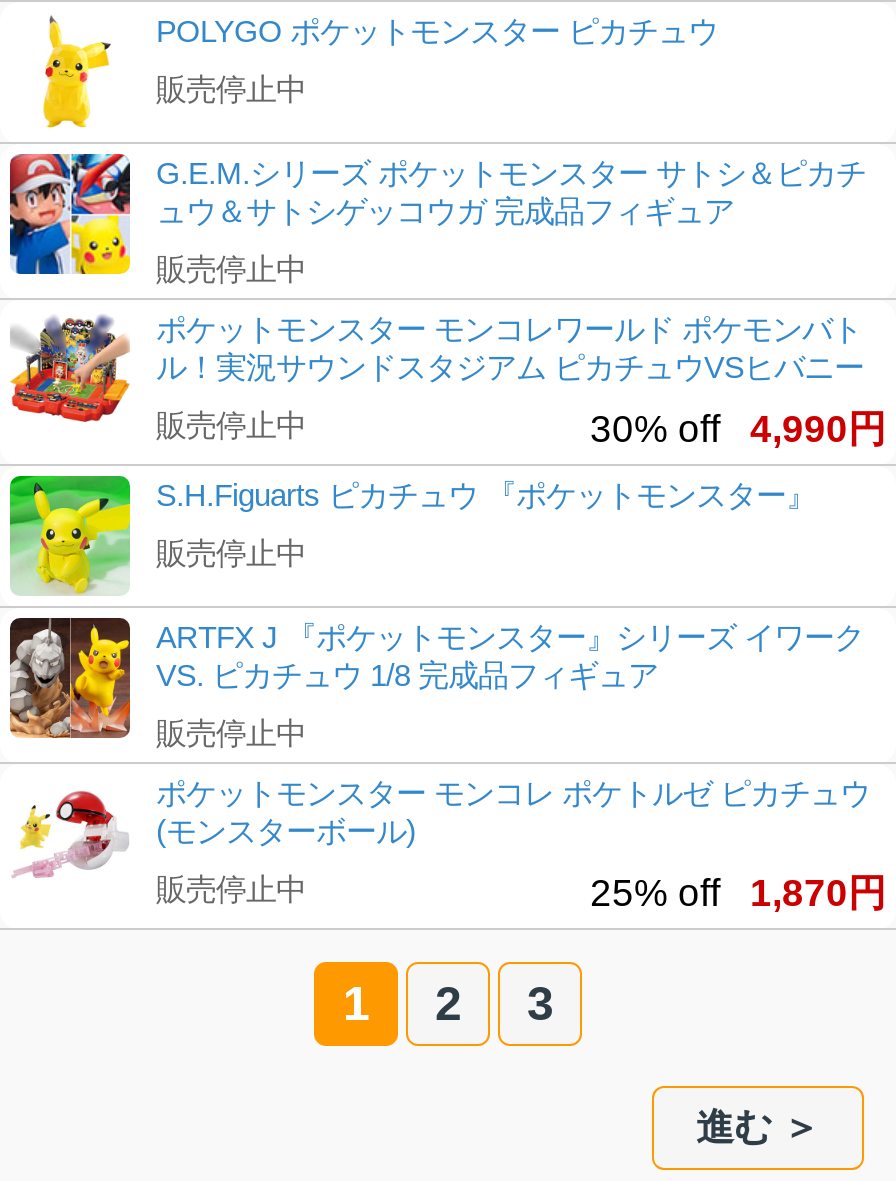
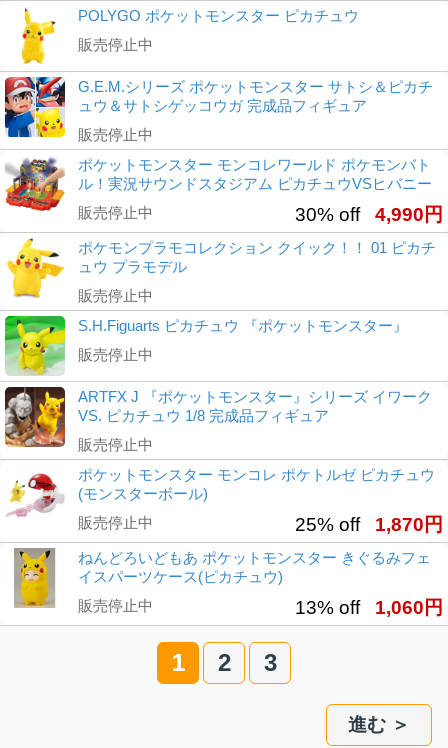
+ [image]
+ ポケモンプラモコレクション クイック！！ 01 ピカチ
+ ュウ プラモデル
+ 販売停止中

+ [image]
+ ねんどろいどもあ ポケットモンスター きぐるみフェ
+ イスパーツケース(ピカチュウ)
+ 販売停止中
+ 13% off 1,060円
